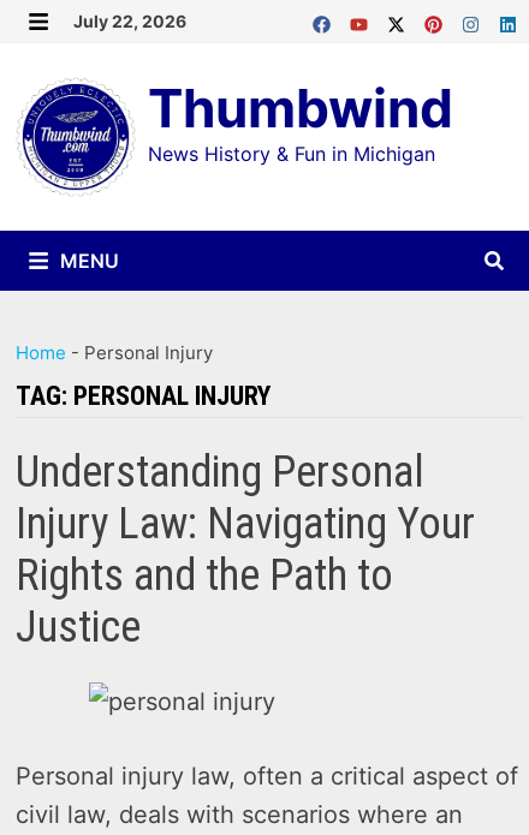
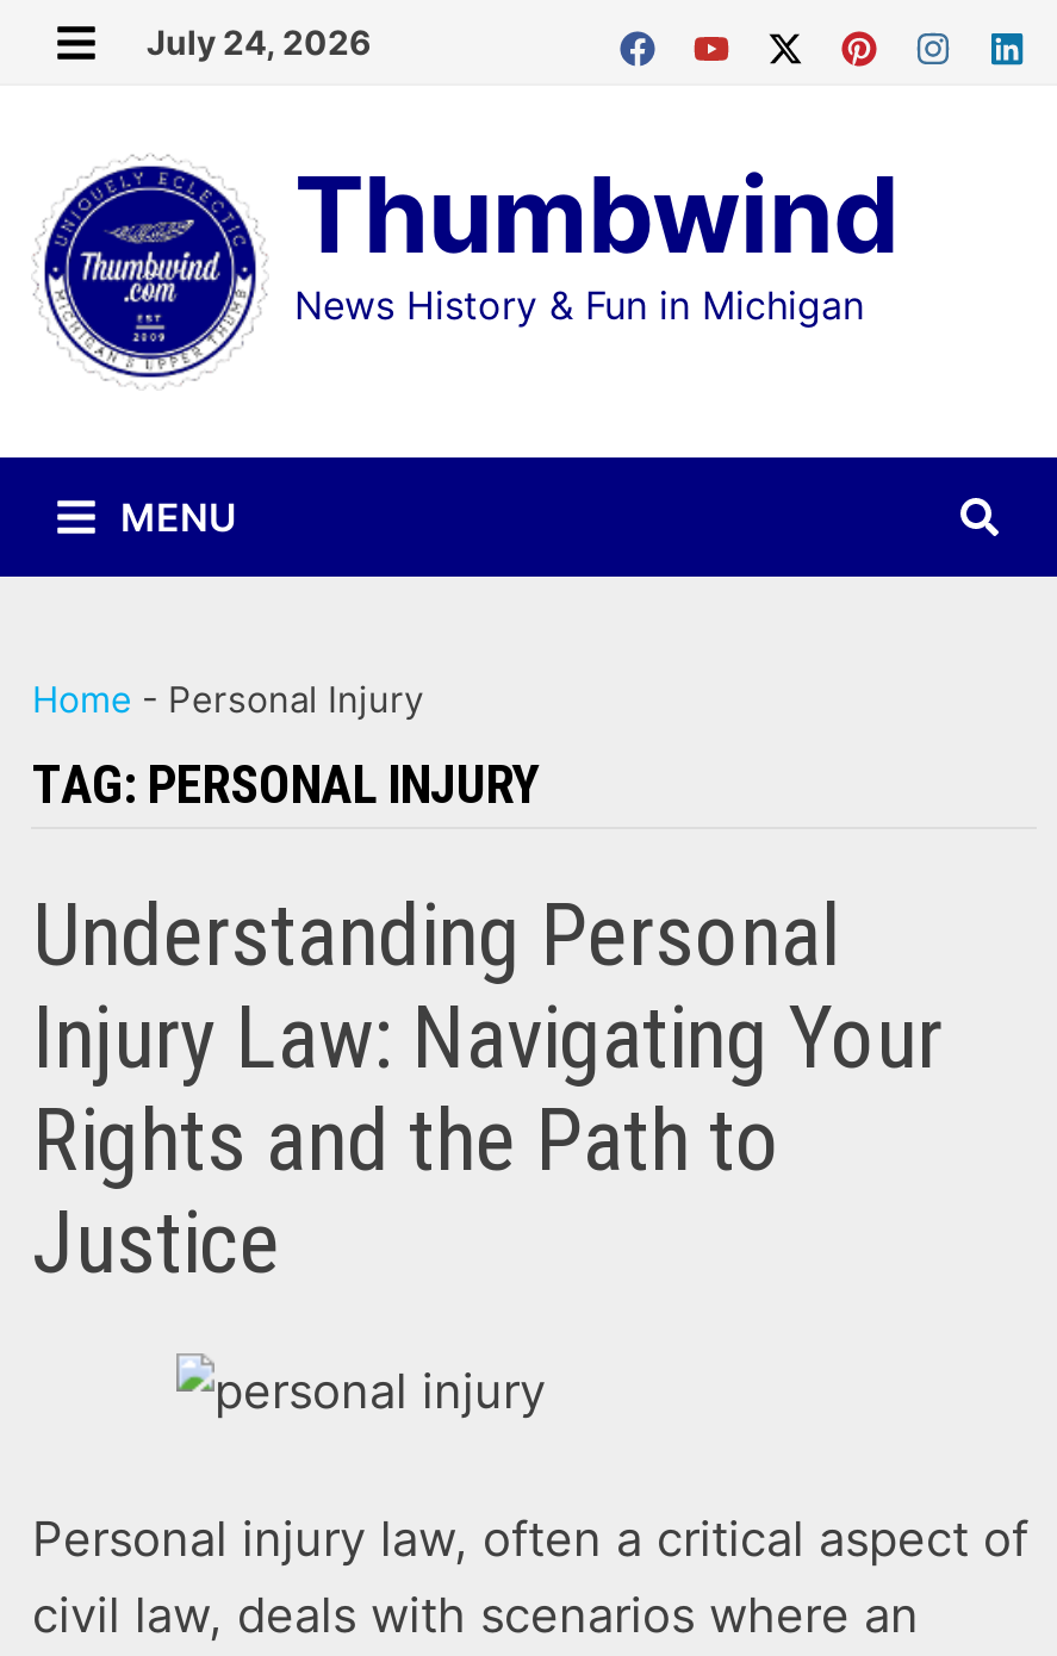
- July 22, 2026
+ July 24, 2026
